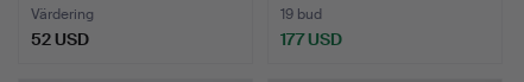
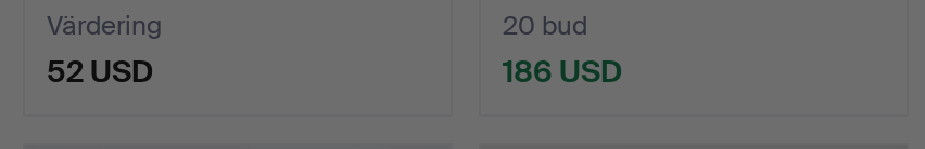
- 19 bud
- 177 USD
+ 20 bud
+ 186 USD
